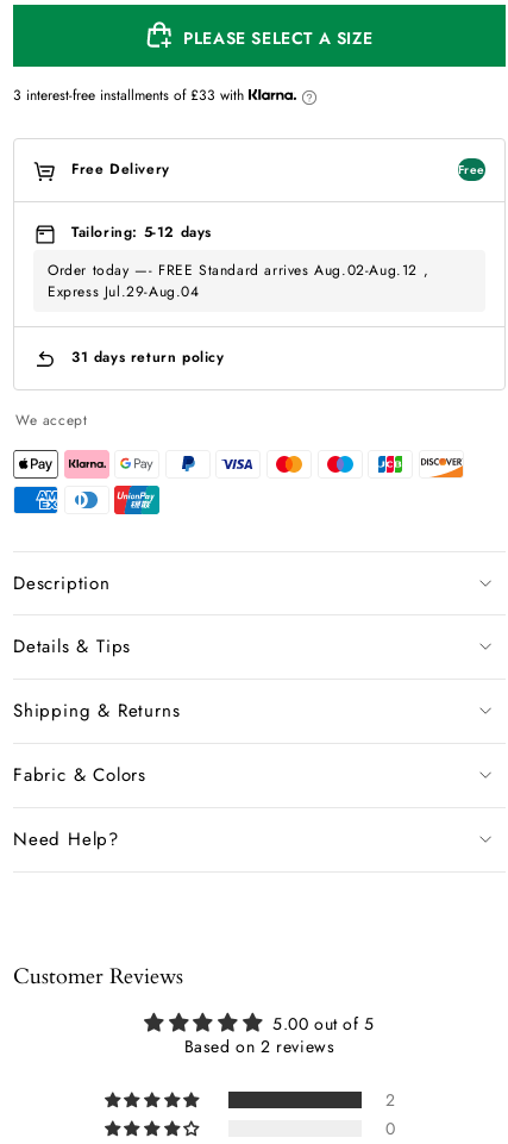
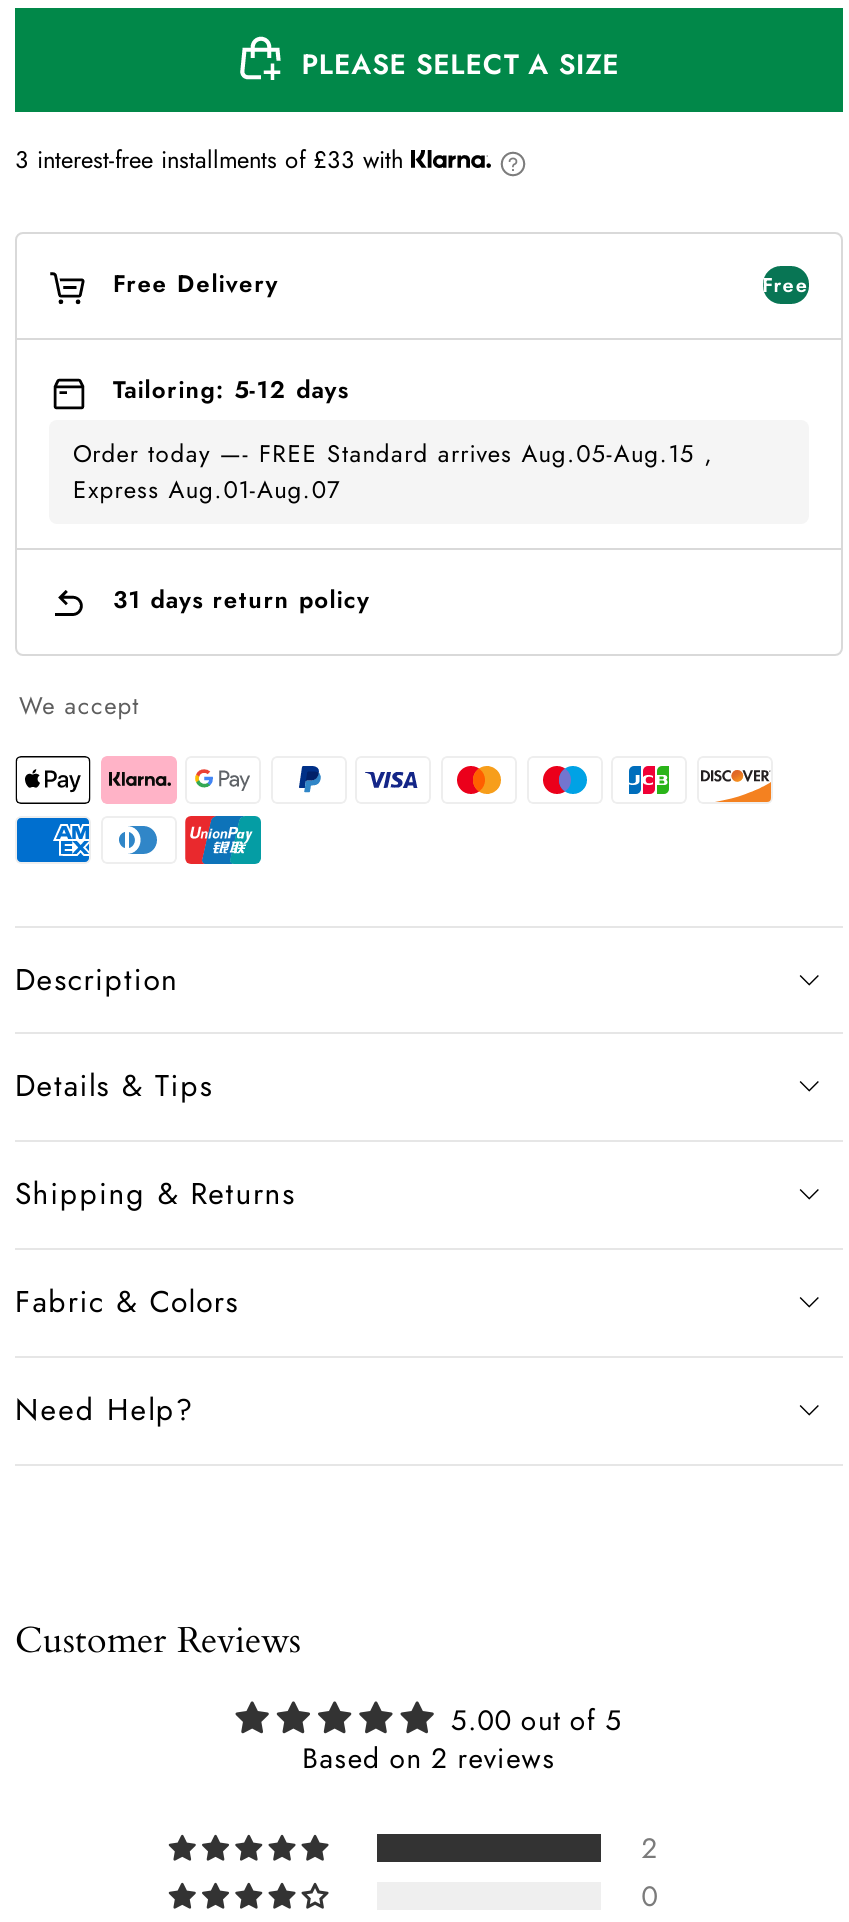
- Order today —- FREE Standard arrives Aug.02-Aug.12 ,
+ Order today —- FREE Standard arrives Aug.05-Aug.15 ,

- Express Jul.29-Aug.04
+ Express Aug.01-Aug.07
